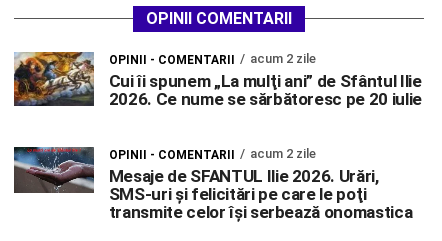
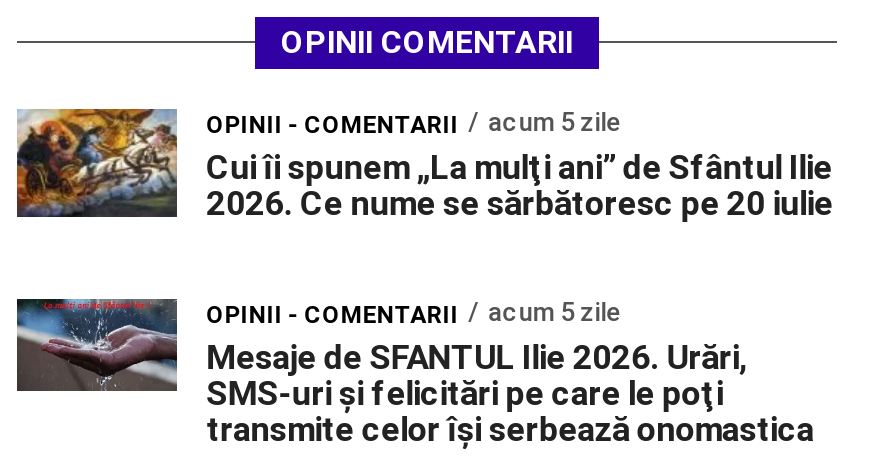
- OPINII - COMENTARII acum 2 zile
+ OPINII - COMENTARII acum 5 zile

- OPINII - COMENTARII acum 2 zile
+ OPINII - COMENTARII acum 5 zile
